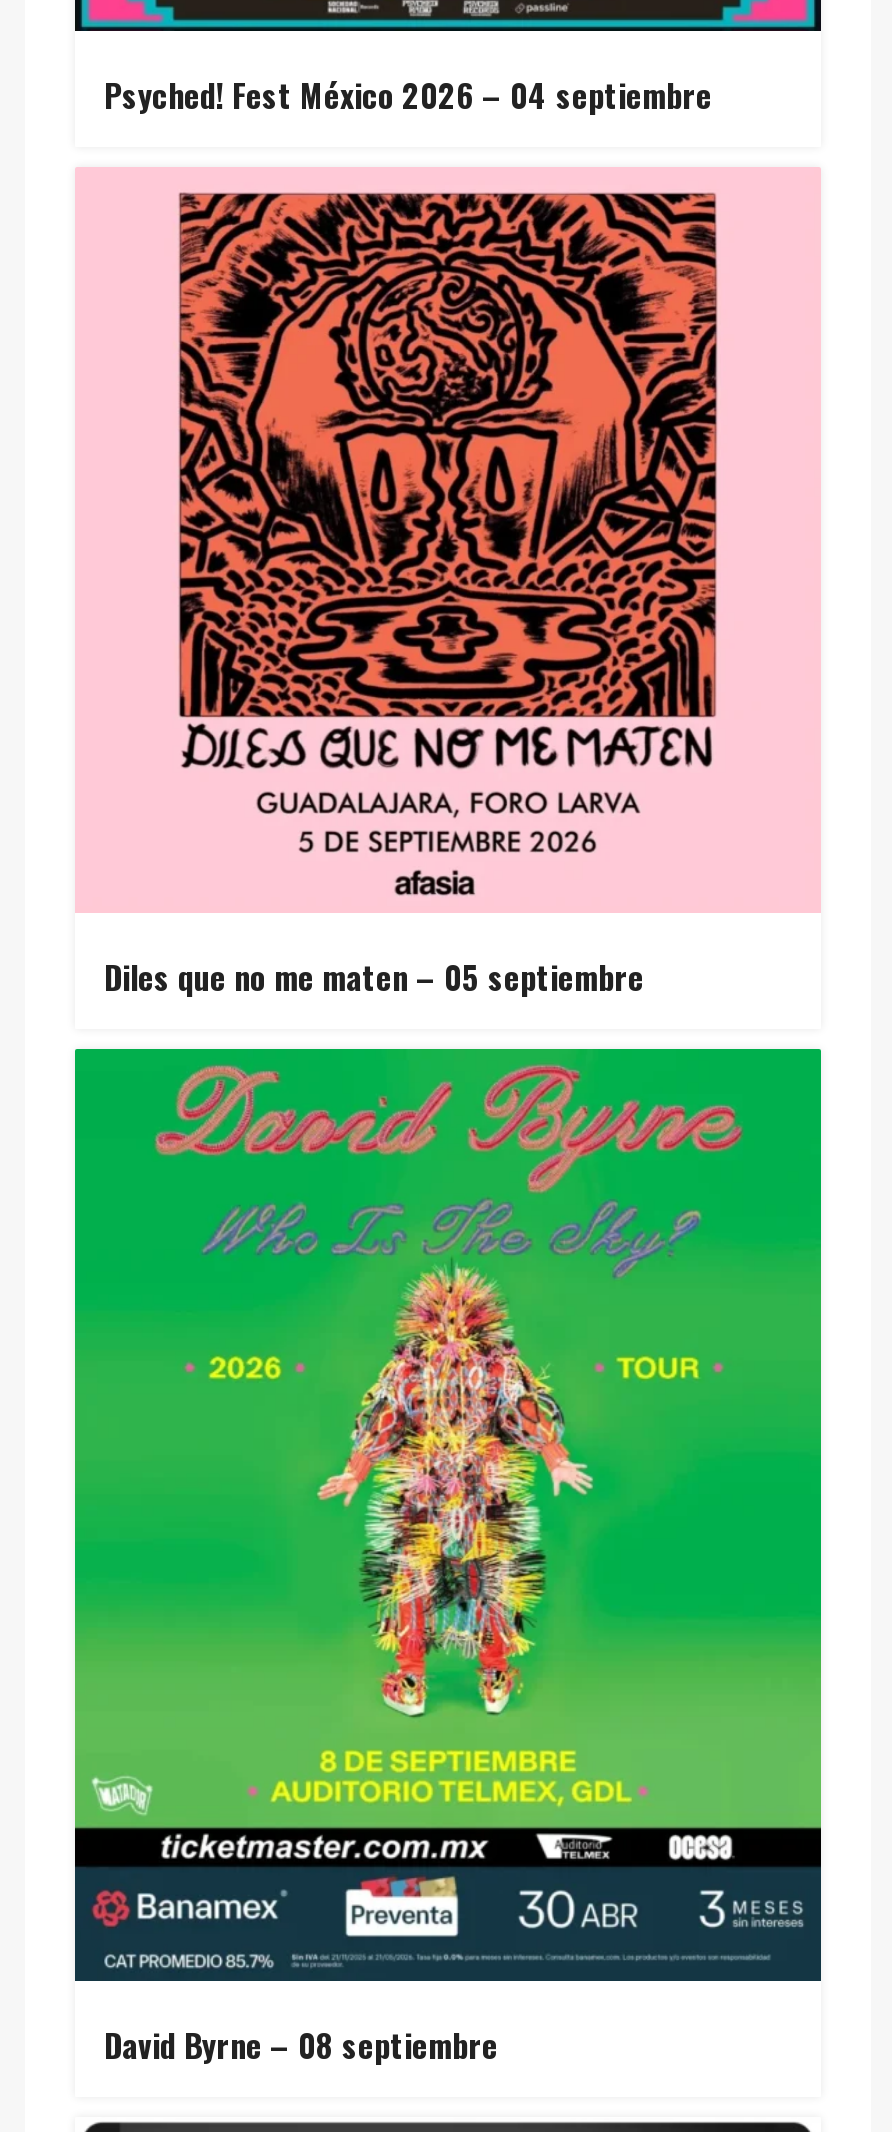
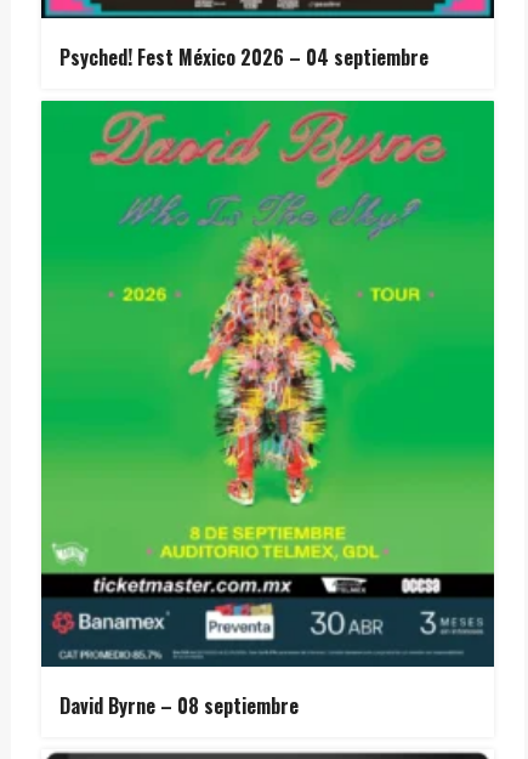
- [image]
- Diles que no me maten – 05 septiembre
